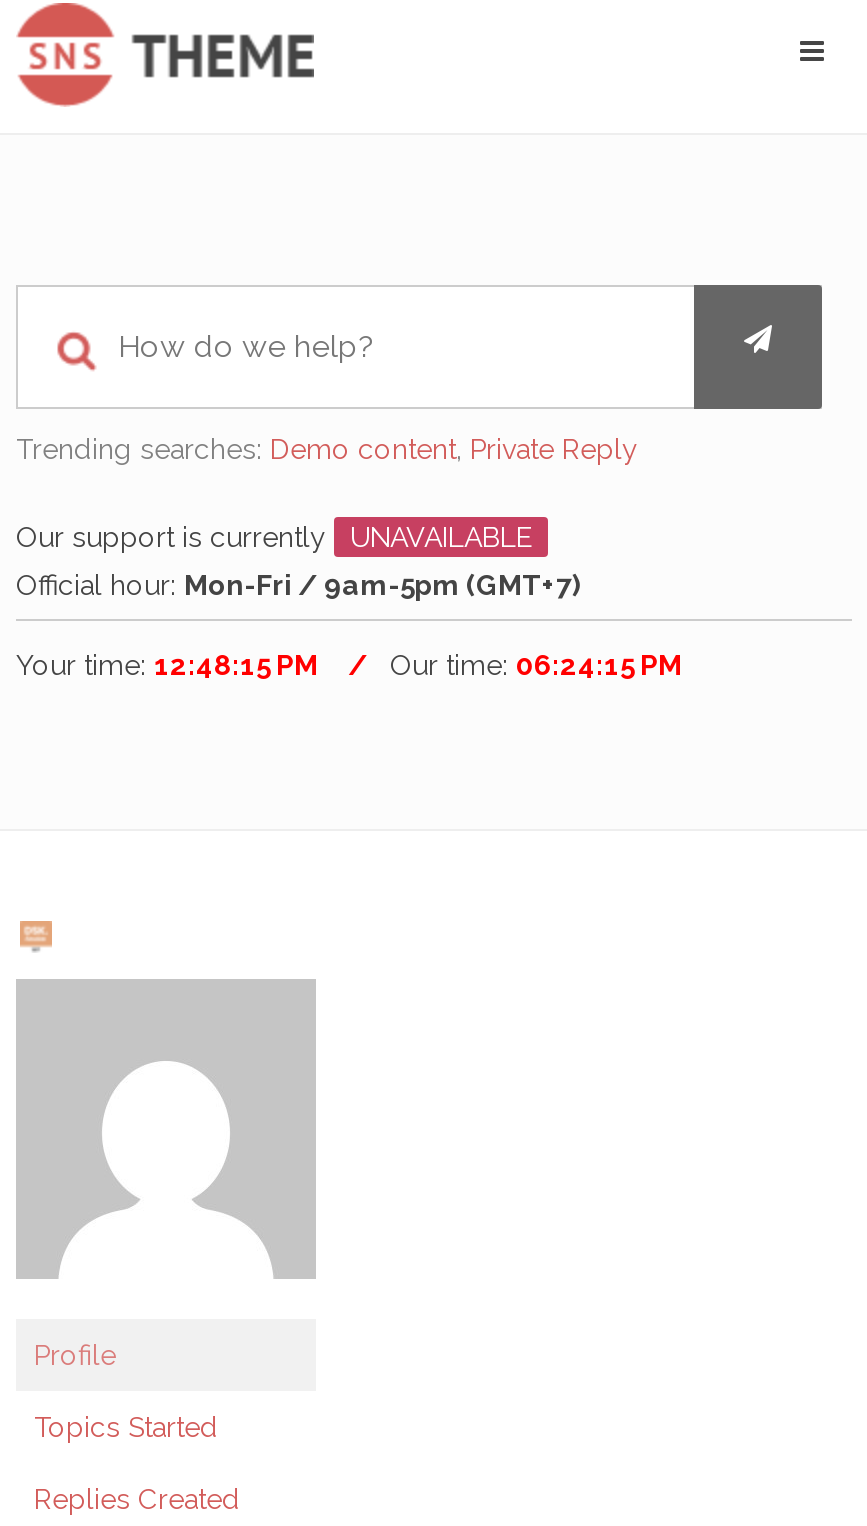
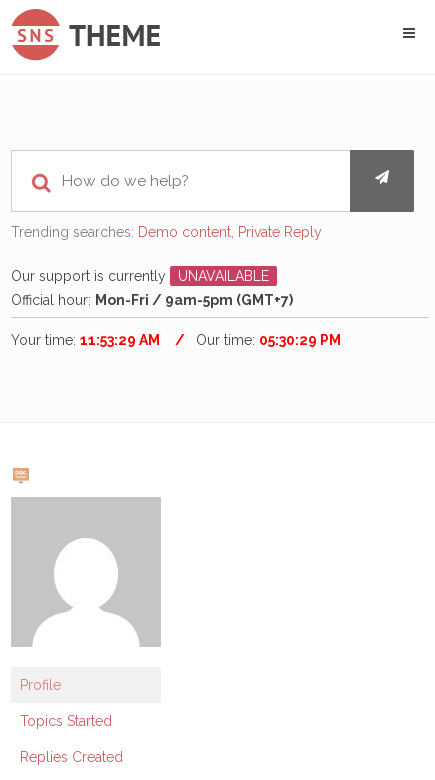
- Your time: 12:48:15 PM
+ Your time: 11:53:29 AM

- Our time: 06:24:15 PM
+ Our time: 05:30:29 PM
